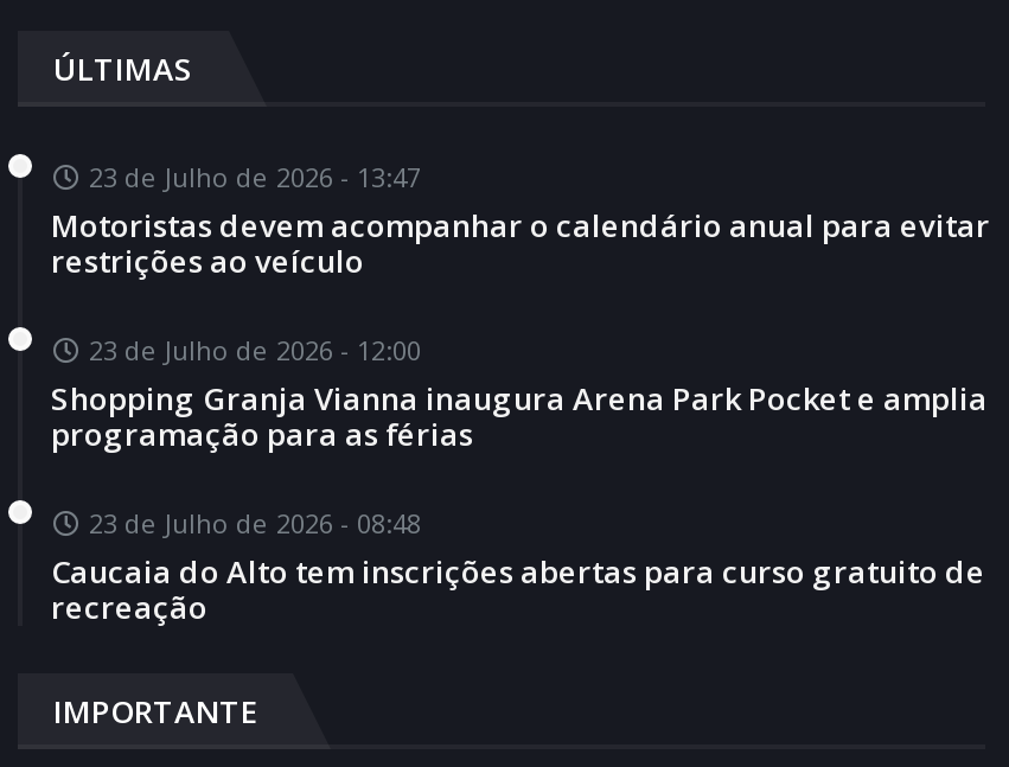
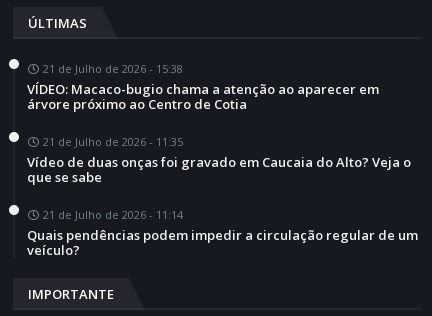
- 23 de Julho de 2026 - 13:47
- Motoristas devem acompanhar o calendário anual para evitar
- restrições ao veículo
+ 21 de Julho de 2026 - 15:38
+ VÍDEO: Macaco-bugio chama a atenção ao aparecer em
+ árvore próximo ao Centro de Cotia

- 23 de Julho de 2026 - 12:00
- Shopping Granja Vianna inaugura Arena Park Pocket e amplia
- programação para as férias
+ 21 de Julho de 2026 - 11:35
+ Vídeo de duas onças foi gravado em Caucaia do Alto? Veja o
+ que se sabe

- 23 de Julho de 2026 - 08:48
- Caucaia do Alto tem inscrições abertas para curso gratuito de
- recreação
+ 21 de Julho de 2026 - 11:14
+ Quais pendências podem impedir a circulação regular de um
+ veículo?
